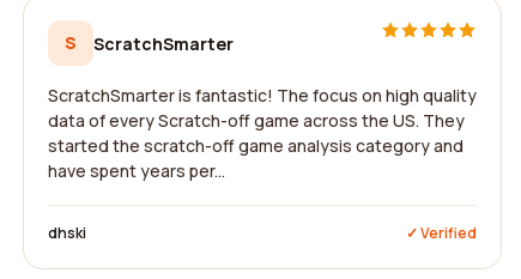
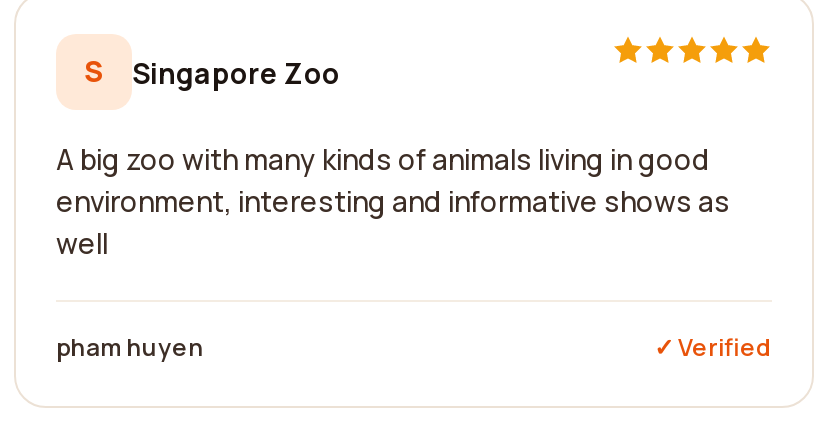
- ScratchSmarter
+ Singapore Zoo

- ScratchSmarter is fantastic! The focus on high quality
- data of every Scratch-off game across the US. They
- started the scratch-off game analysis category and
- have spent years per...
+ A big zoo with many kinds of animals living in good
+ environment, interesting and informative shows as
+ well

- dhski
+ pham huyen
